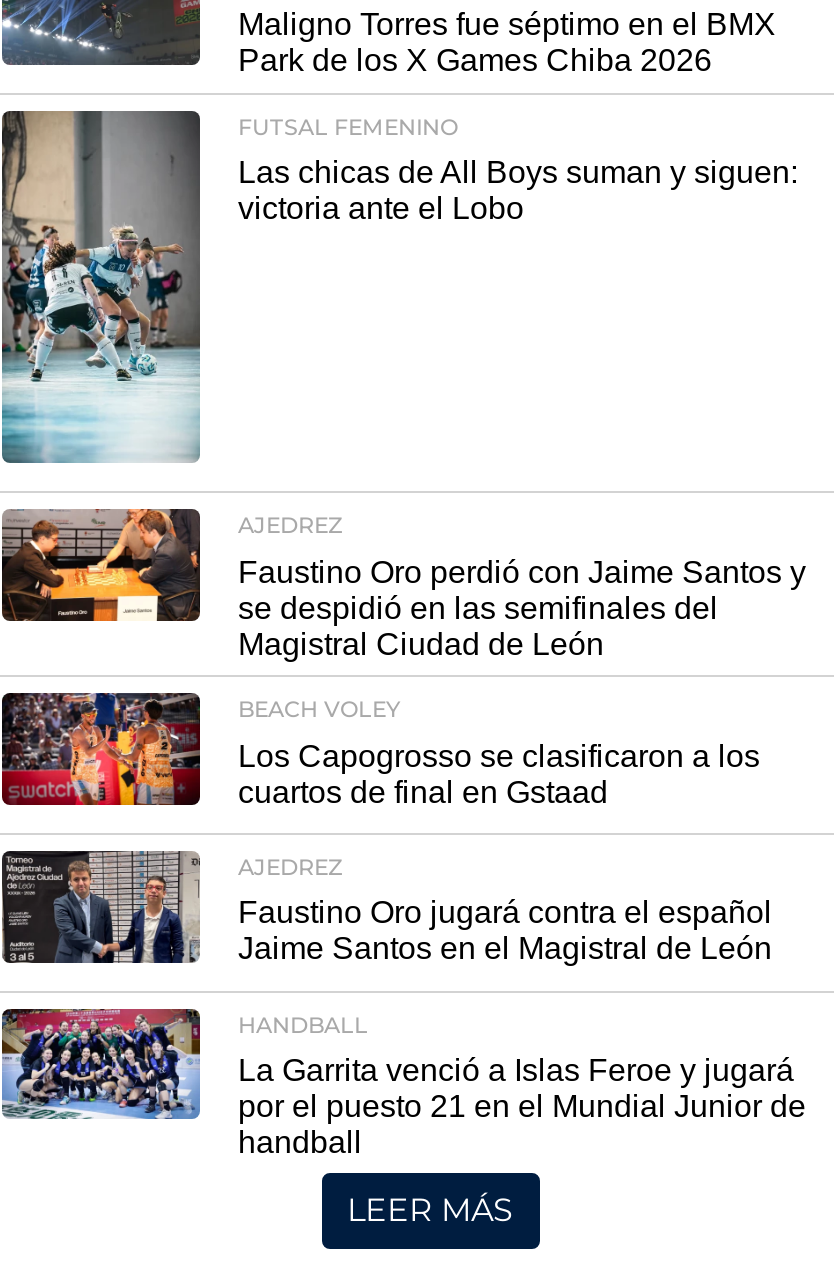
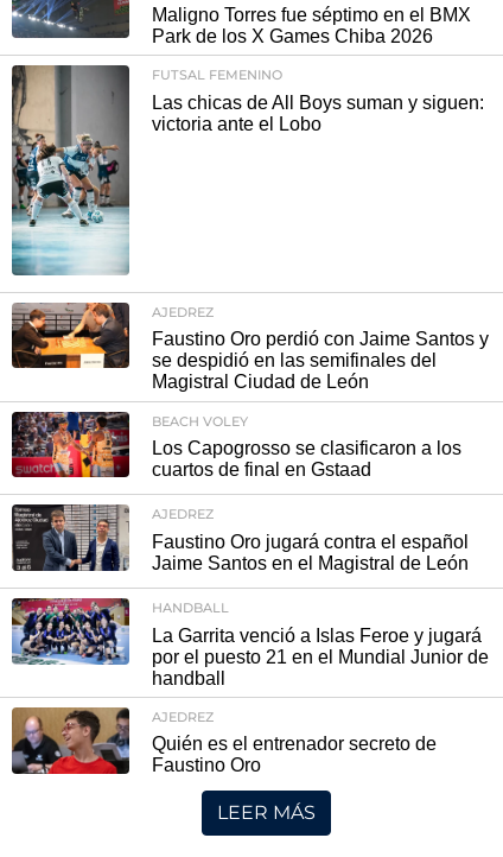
+ [image]
+ AJEDREZ
+ Quién es el entrenador secreto de
+ Faustino Oro
